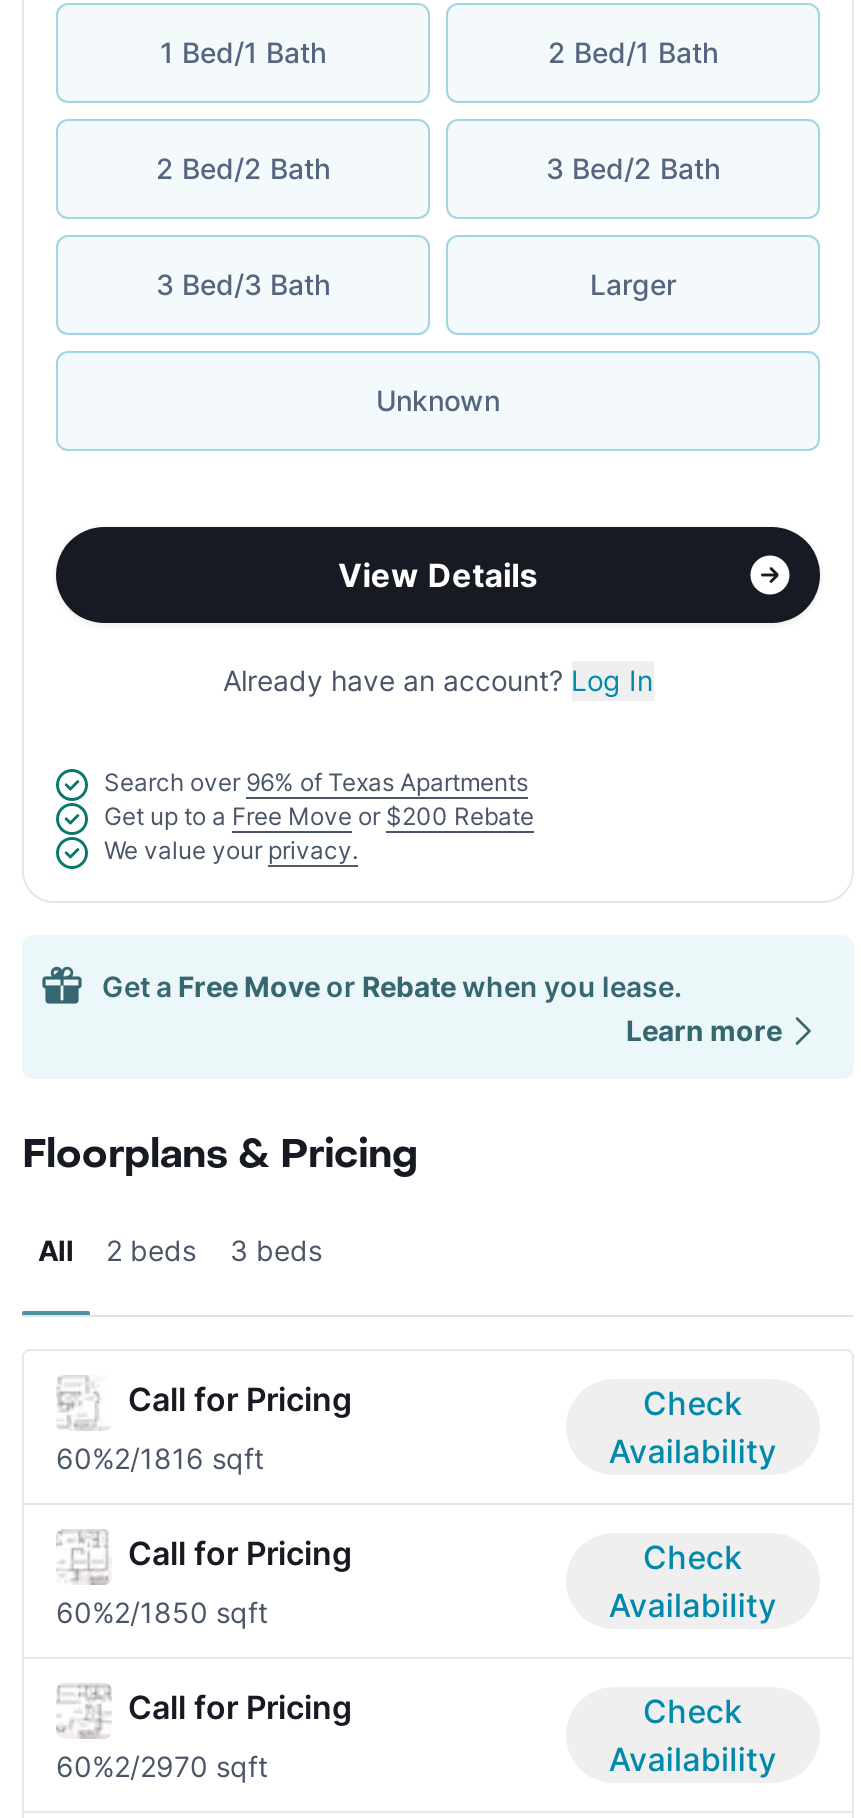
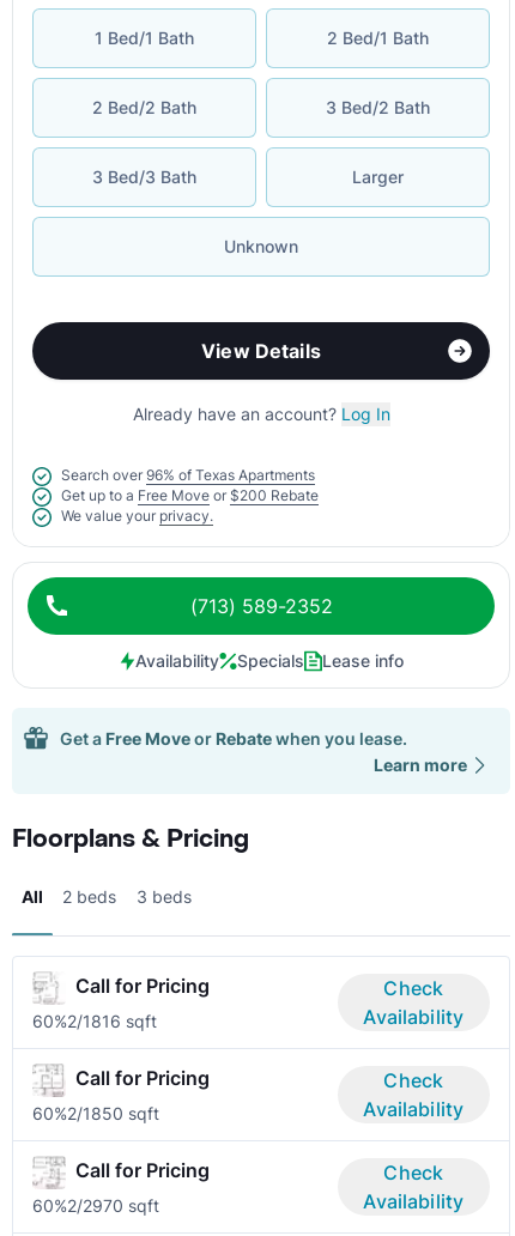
+ (713) 589-2352
+ Availability
+ Specials
+ Lease info
